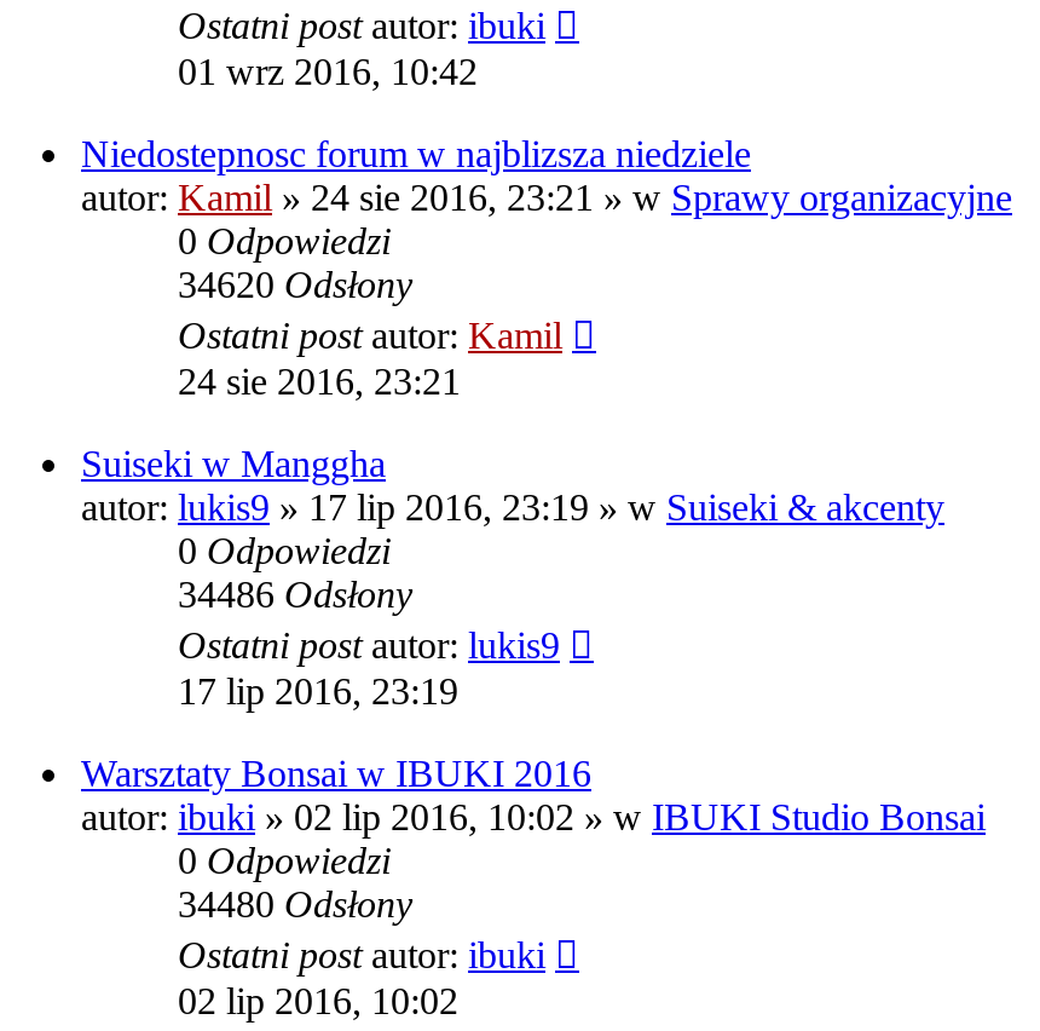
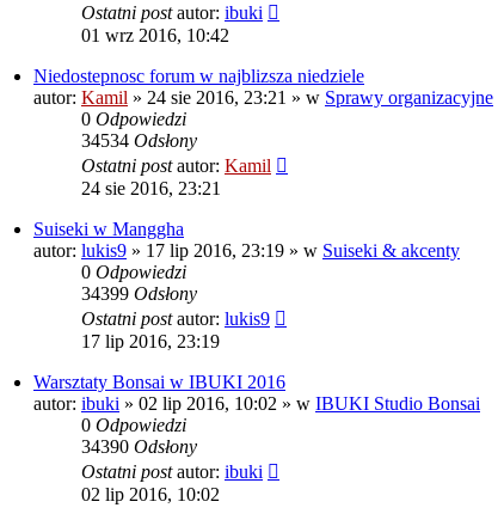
- 34620 Odsłony
+ 34534 Odsłony

- 34486 Odsłony
+ 34399 Odsłony

- 34480 Odsłony
+ 34390 Odsłony
